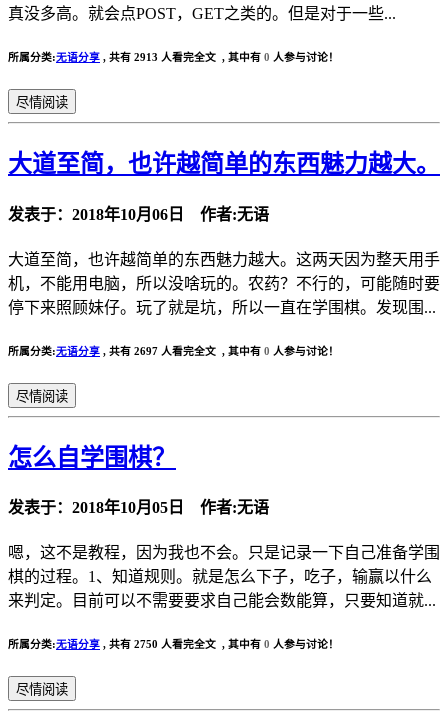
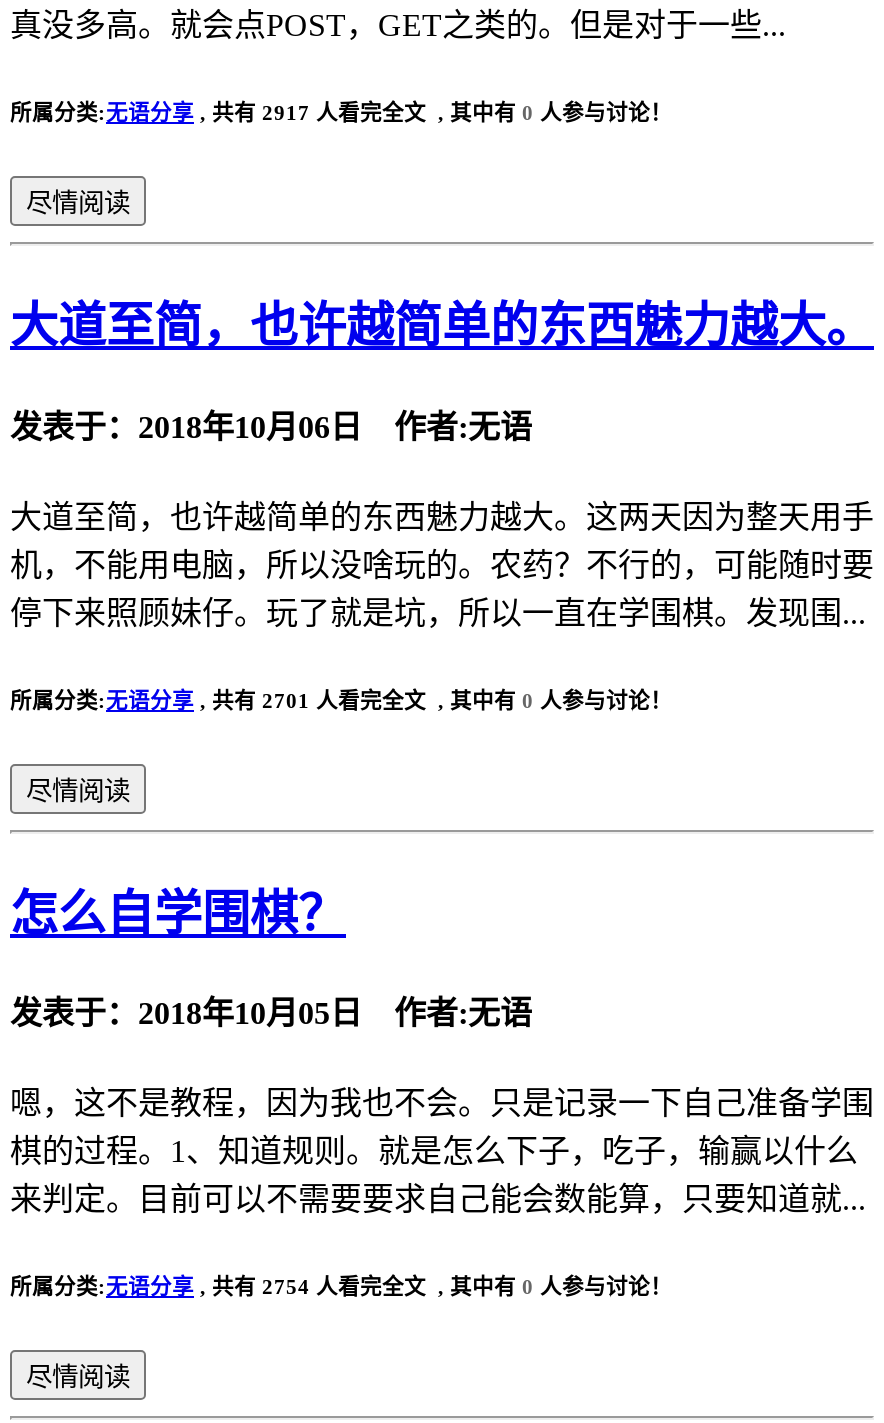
- 所属分类:无语分享,共有 2913 人看完全文 , 其中有0人参与讨论！
+ 所属分类:无语分享,共有 2917 人看完全文 , 其中有0人参与讨论！

- 所属分类:无语分享,共有 2697 人看完全文 , 其中有0人参与讨论！
+ 所属分类:无语分享,共有 2701 人看完全文 , 其中有0人参与讨论！

- 所属分类:无语分享,共有 2750 人看完全文 , 其中有0人参与讨论！
+ 所属分类:无语分享,共有 2754 人看完全文 , 其中有0人参与讨论！
